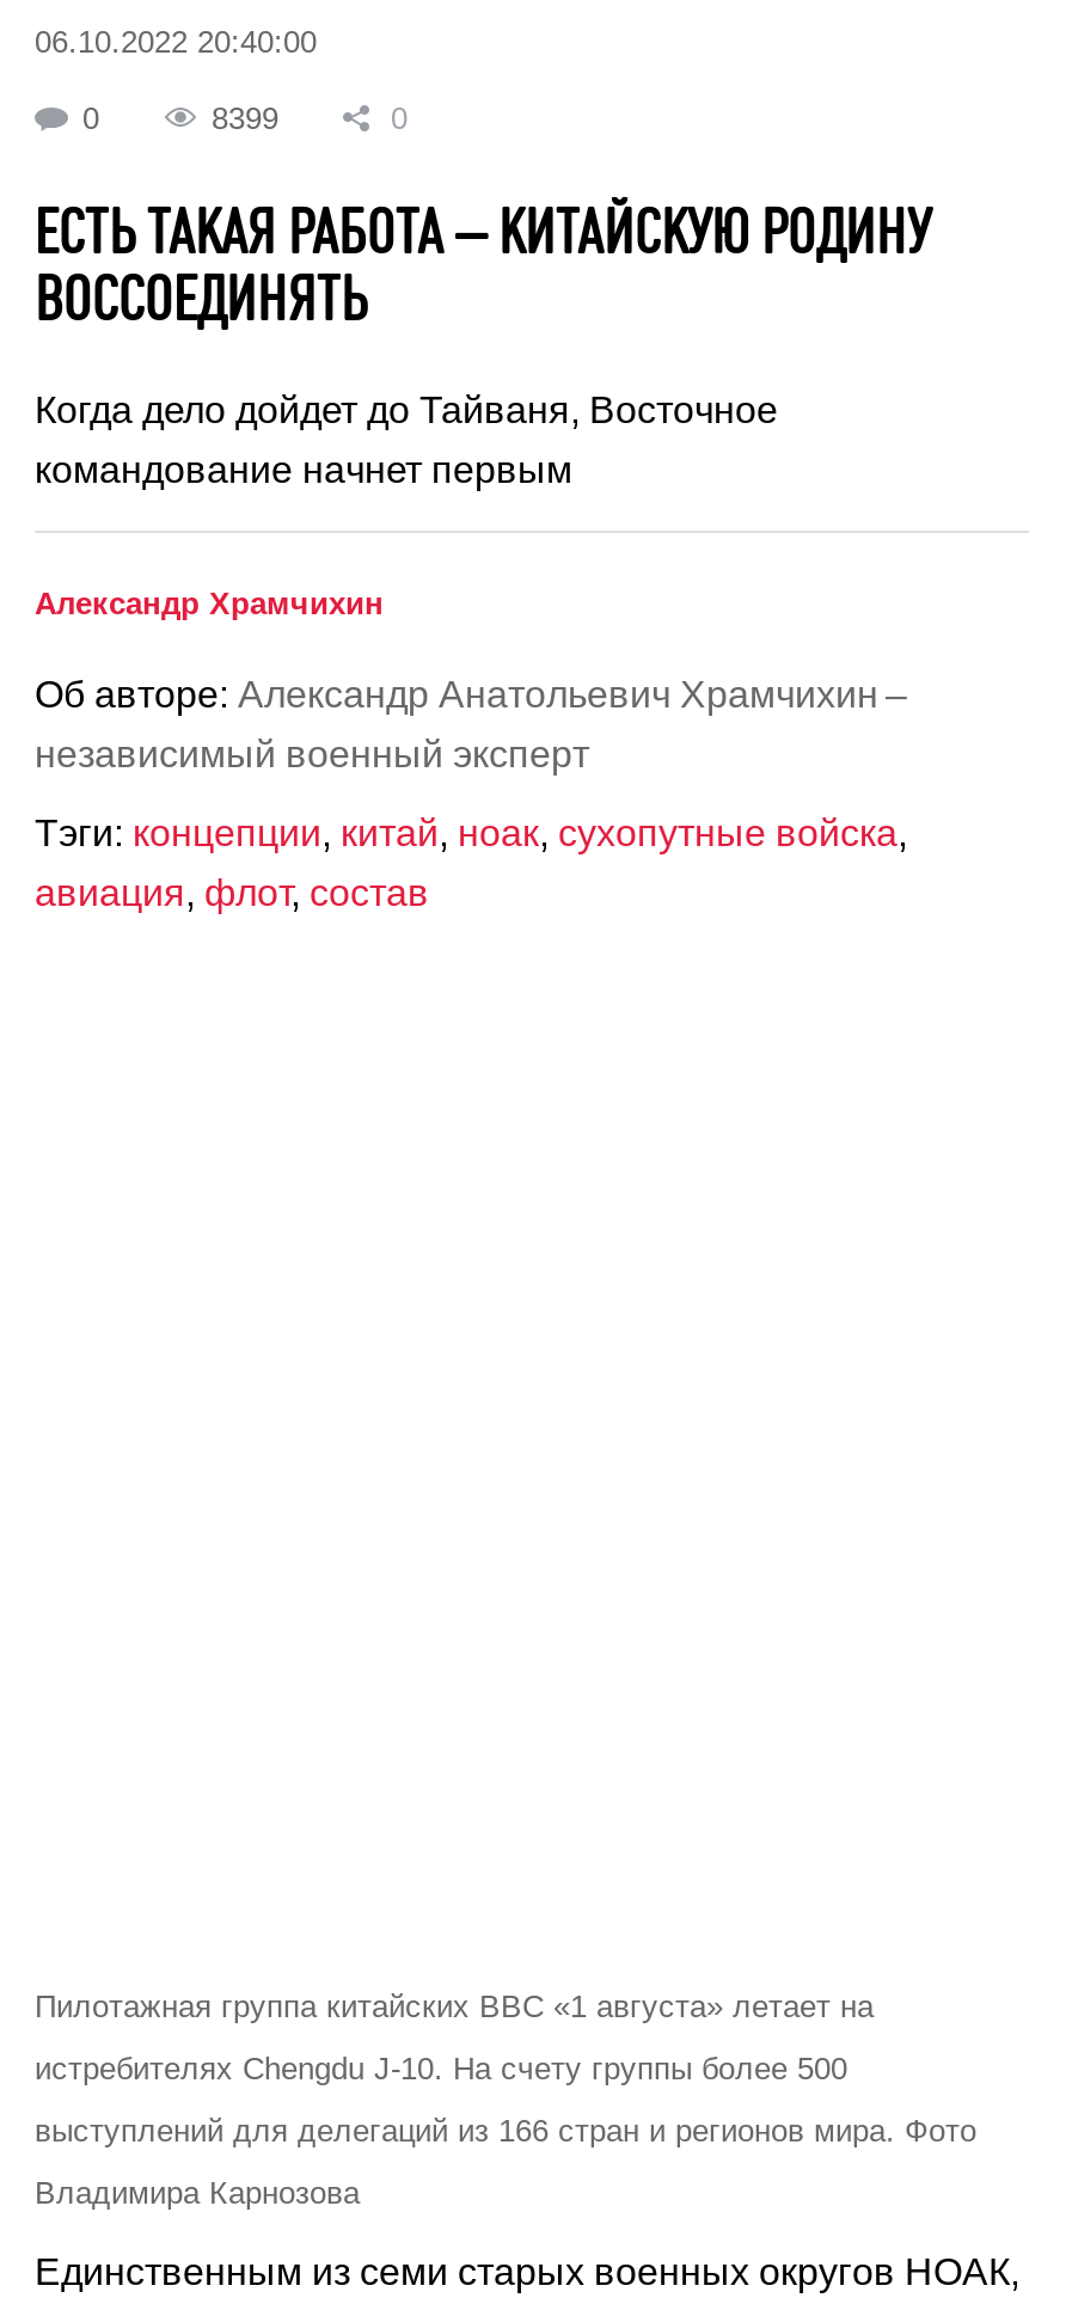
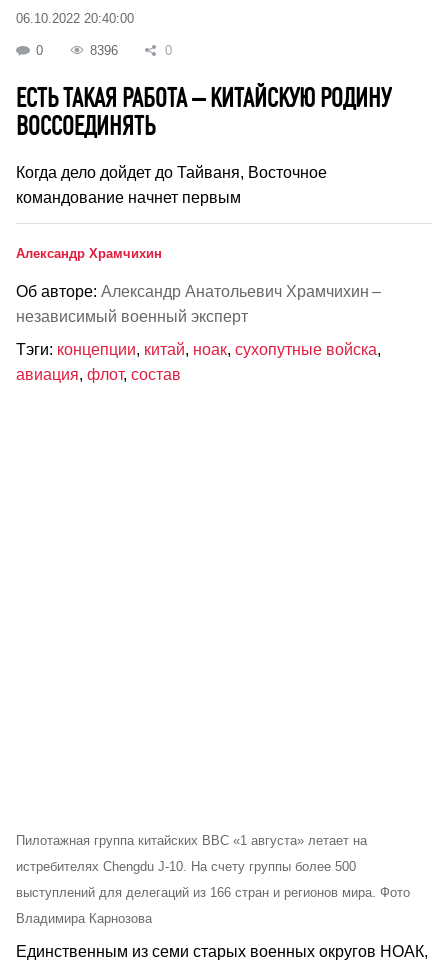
- 8399
+ 8396
